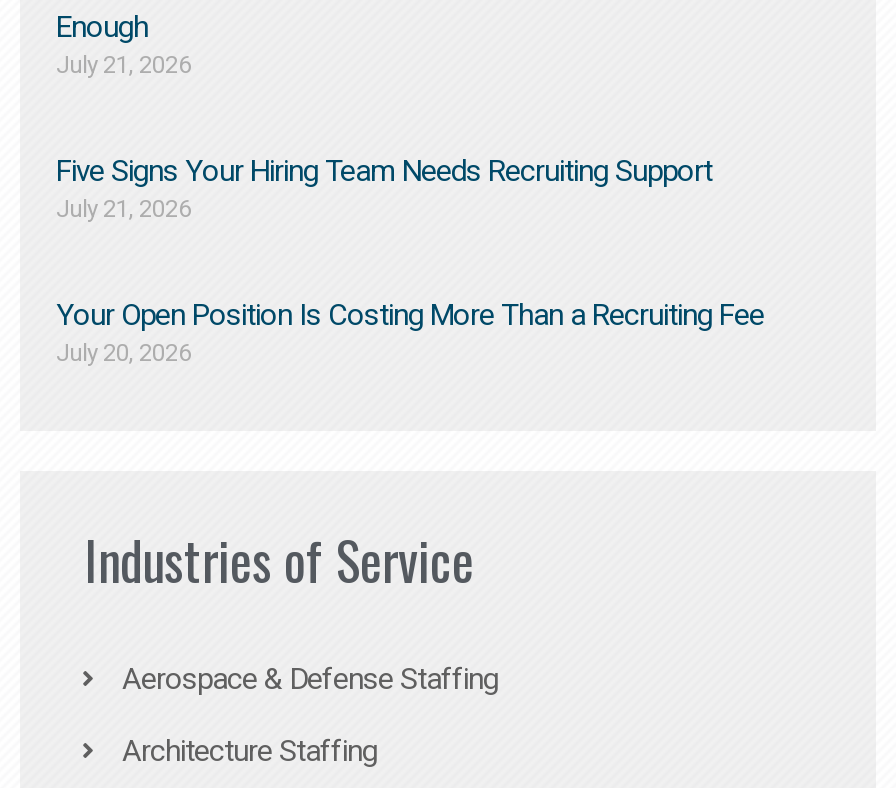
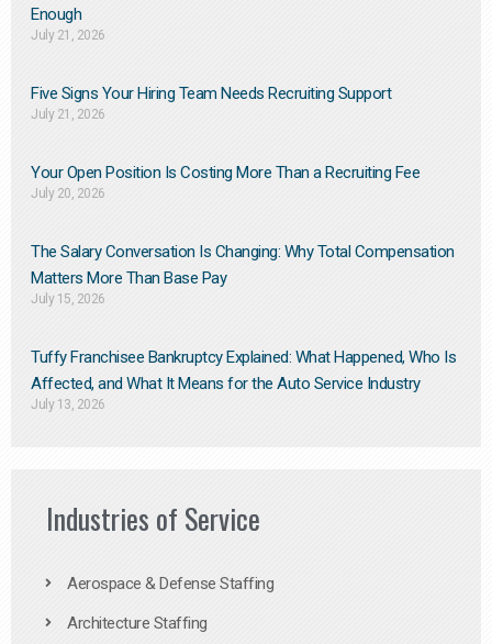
+ The Salary Conversation Is Changing: Why Total Compensation
+ Matters More Than Base Pay
+ July 15, 2026
+ Tuffy Franchisee Bankruptcy Explained: What Happened, Who Is
+ Affected, and What It Means for the Auto Service Industry
+ July 13, 2026
